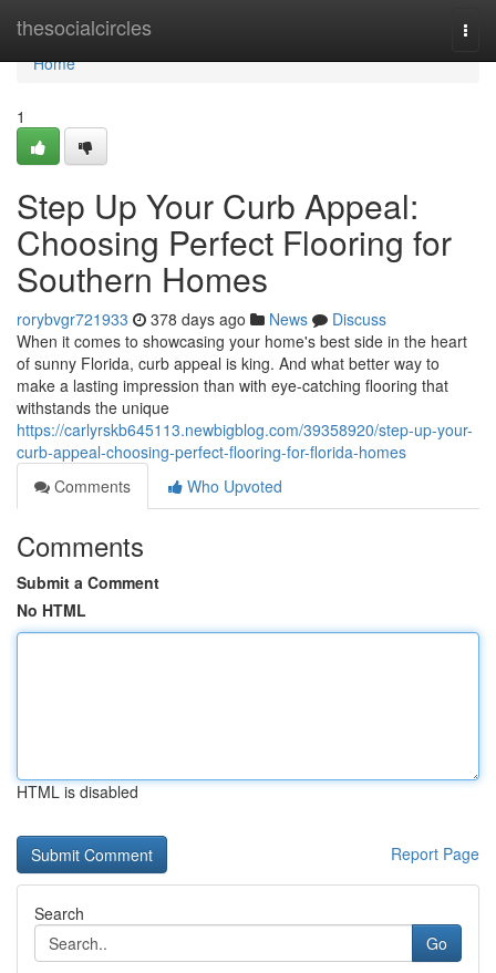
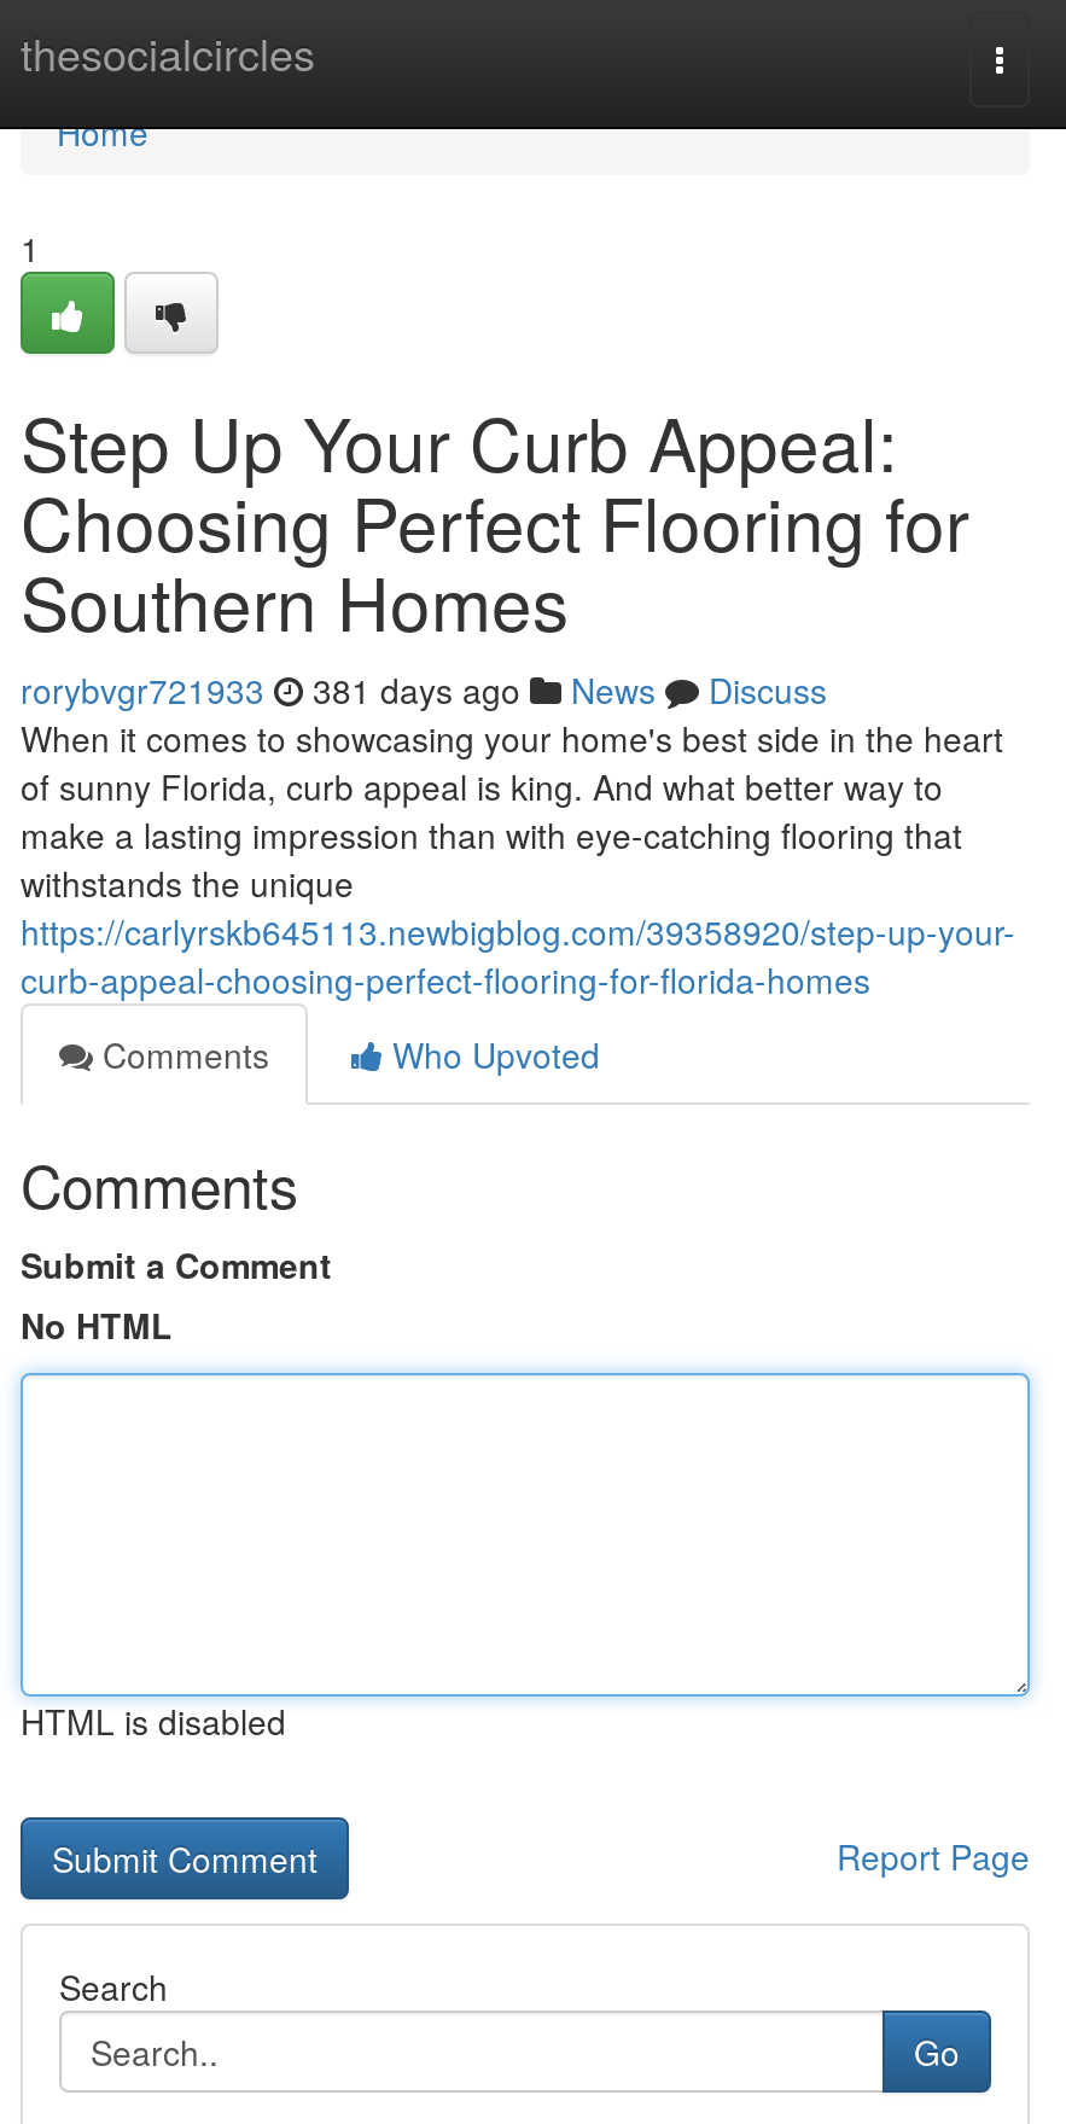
- rorybvgr721933 378 days ago News Discuss
+ rorybvgr721933 381 days ago News Discuss
